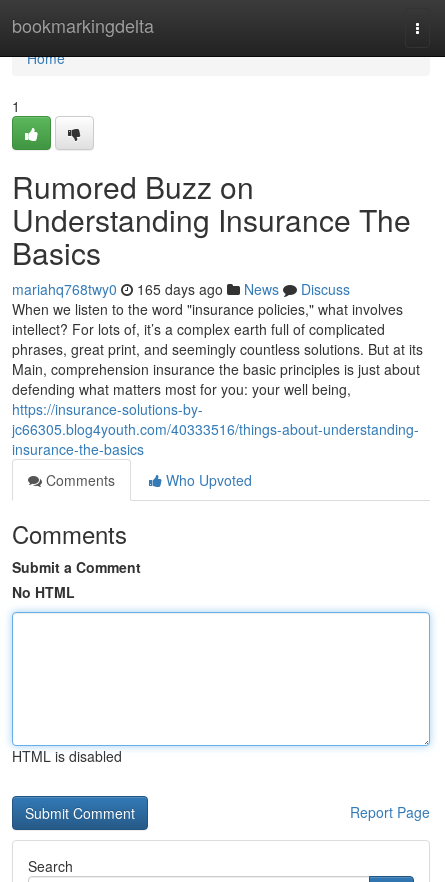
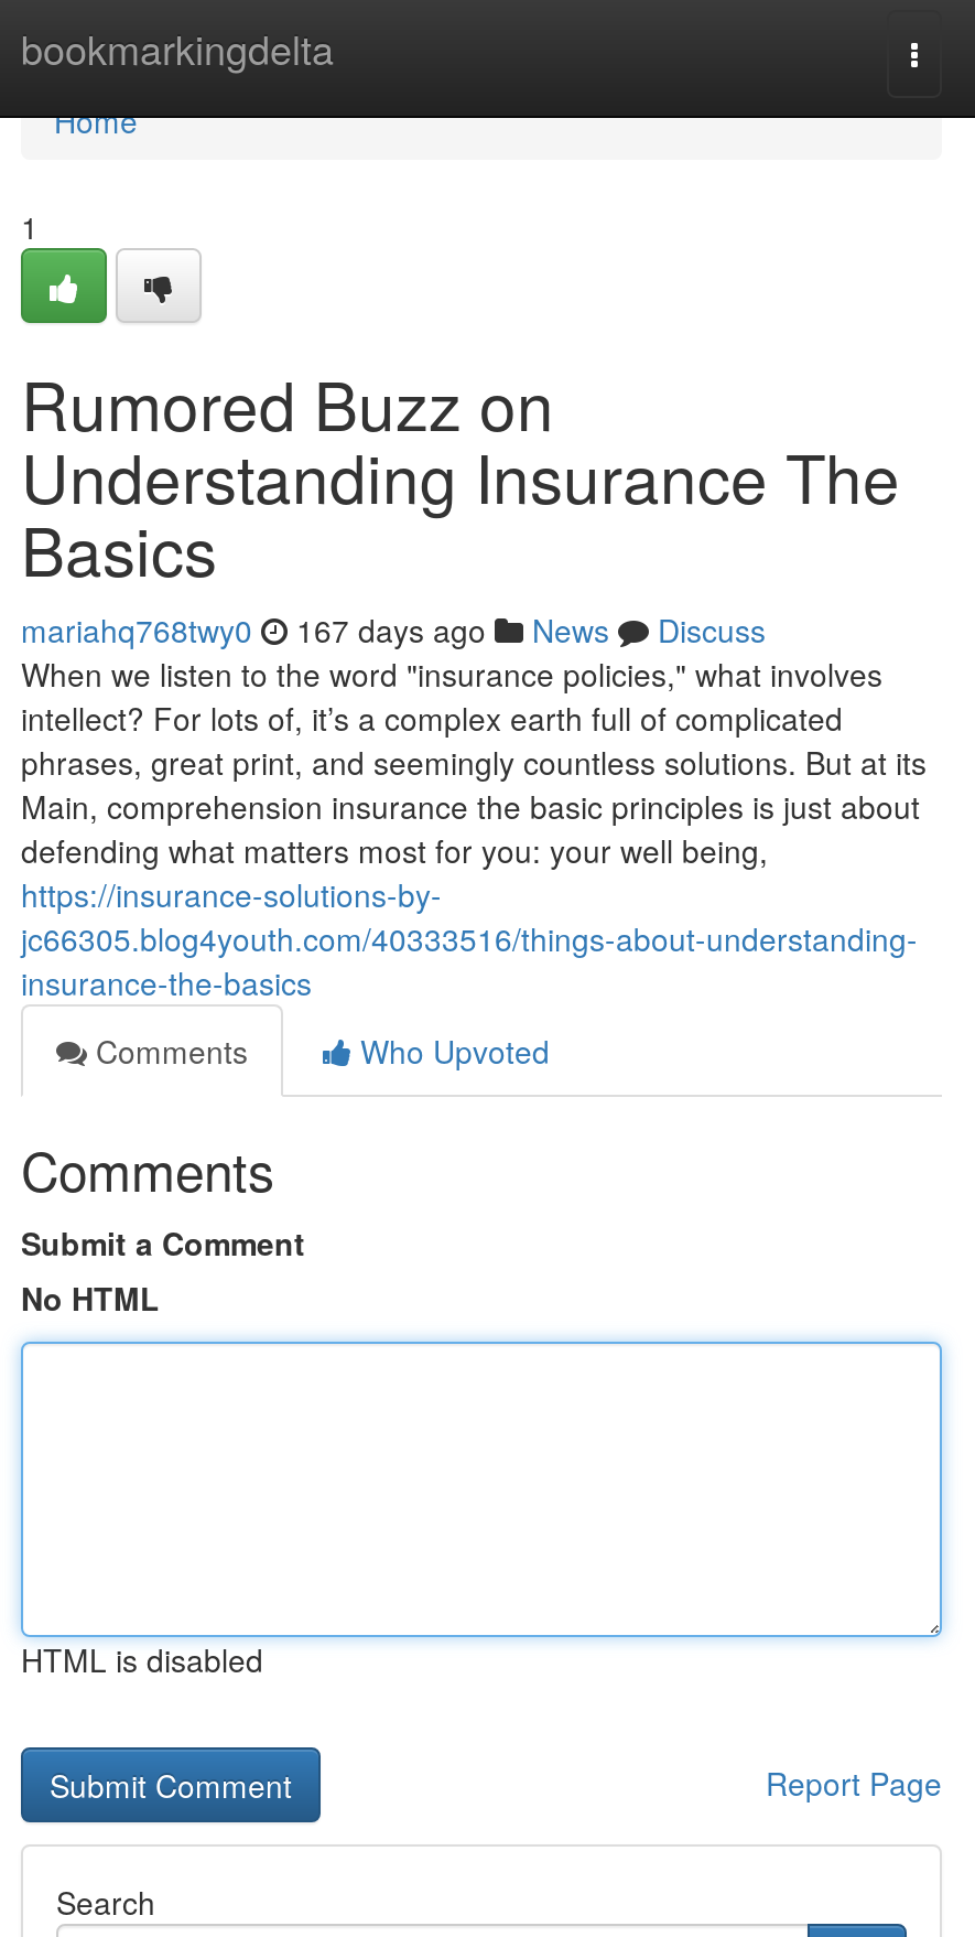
- mariahq768twy0 165 days ago News Discuss
+ mariahq768twy0 167 days ago News Discuss
